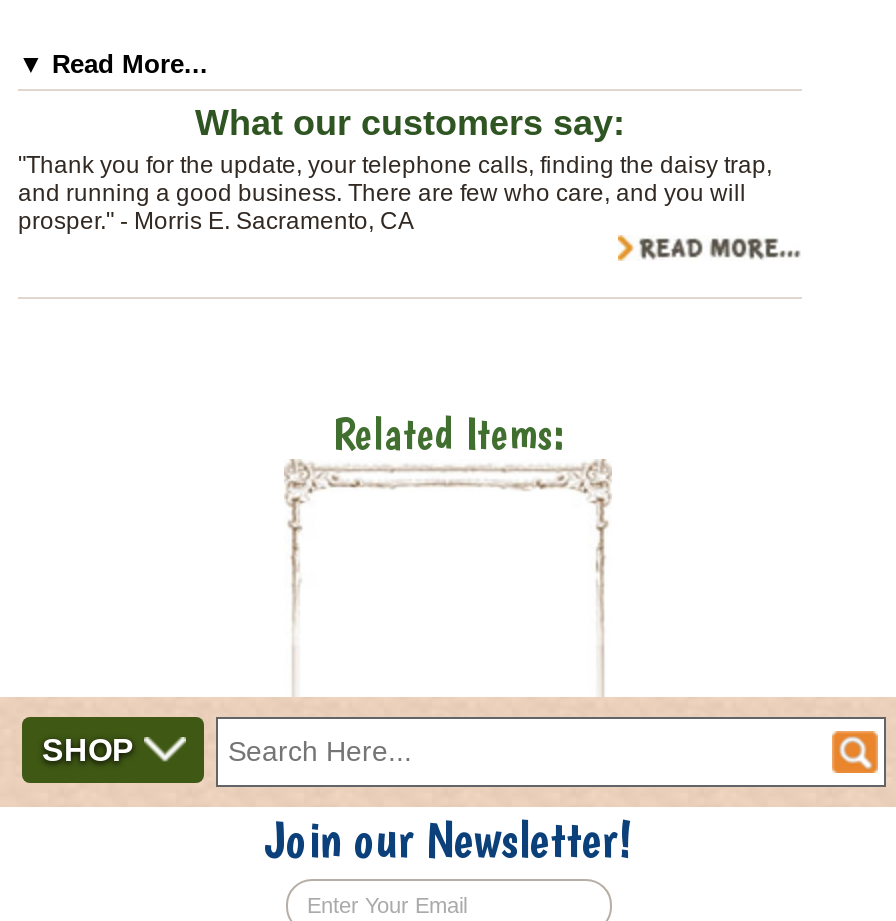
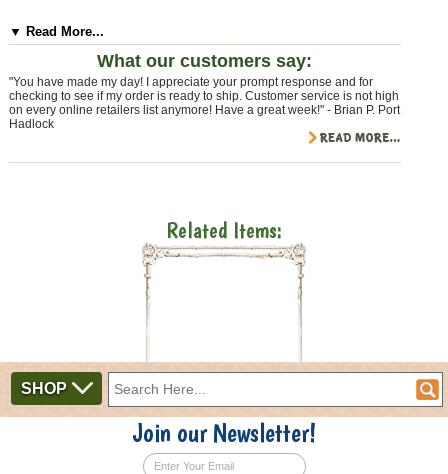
- "Thank you for the update, your telephone calls, finding the daisy trap,
- and running a good business. There are few who care, and you will
- prosper." - Morris E. Sacramento, CA
+ "You have made my day! I appreciate your prompt response and for
+ checking to see if my order is ready to ship. Customer service is not high
+ on every online retailers list anymore! Have a great week!" - Brian P. Port
+ Hadlock
